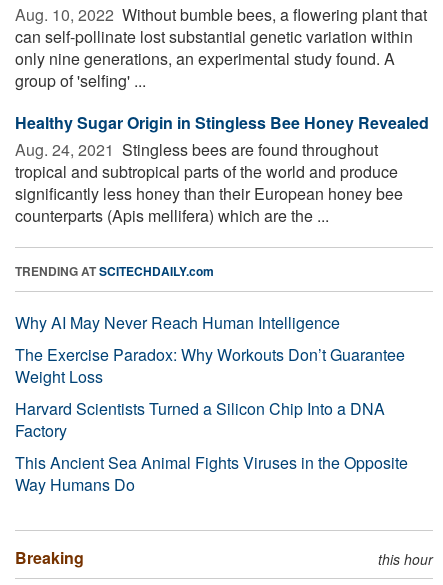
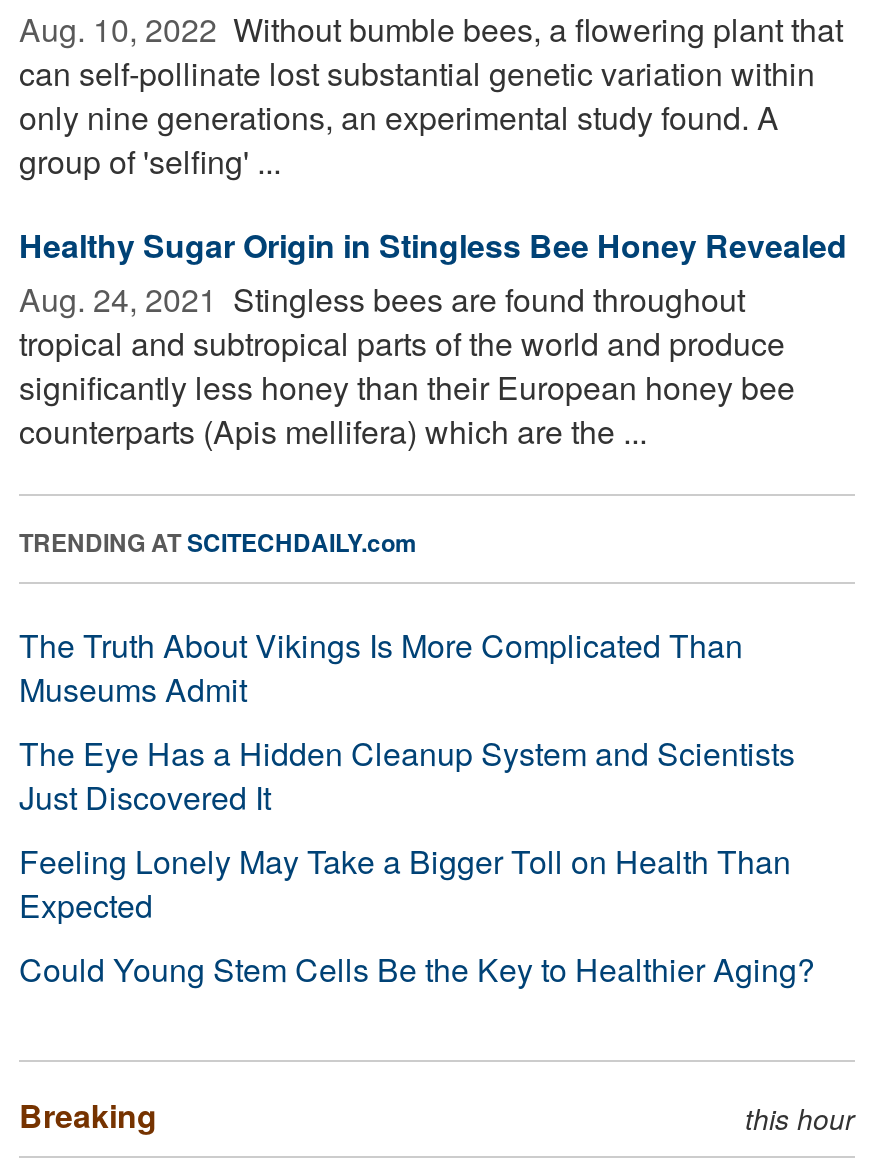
- Why AI May Never Reach Human Intelligence
- The Exercise Paradox: Why Workouts Don’t Guarantee
- Weight Loss
- Harvard Scientists Turned a Silicon Chip Into a DNA
- Factory
- This Ancient Sea Animal Fights Viruses in the Opposite
- Way Humans Do
+ The Truth About Vikings Is More Complicated Than
+ Museums Admit
+ The Eye Has a Hidden Cleanup System and Scientists
+ Just Discovered It
+ Feeling Lonely May Take a Bigger Toll on Health Than
+ Expected
+ Could Young Stem Cells Be the Key to Healthier Aging?
